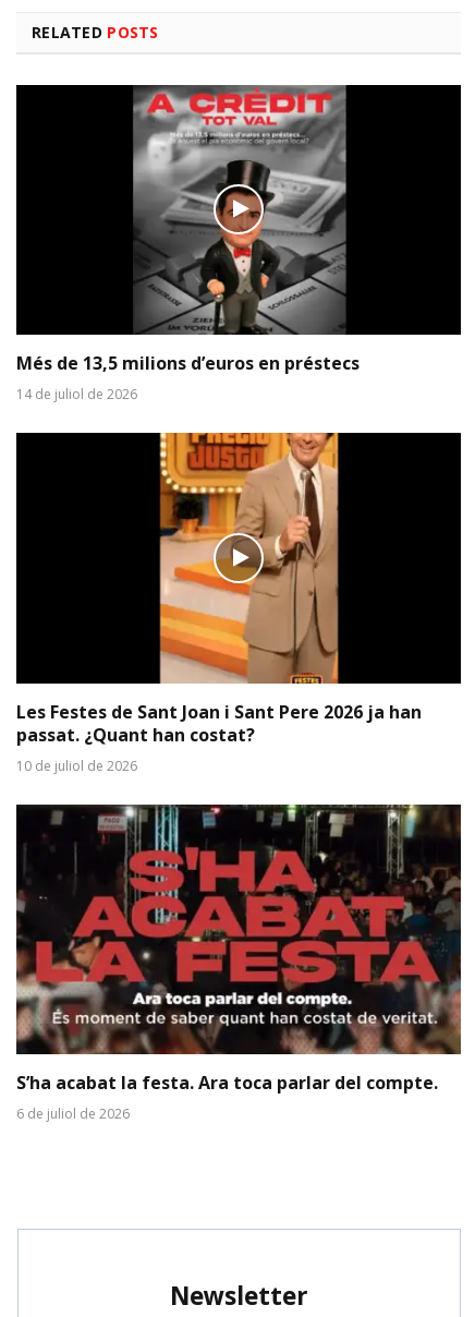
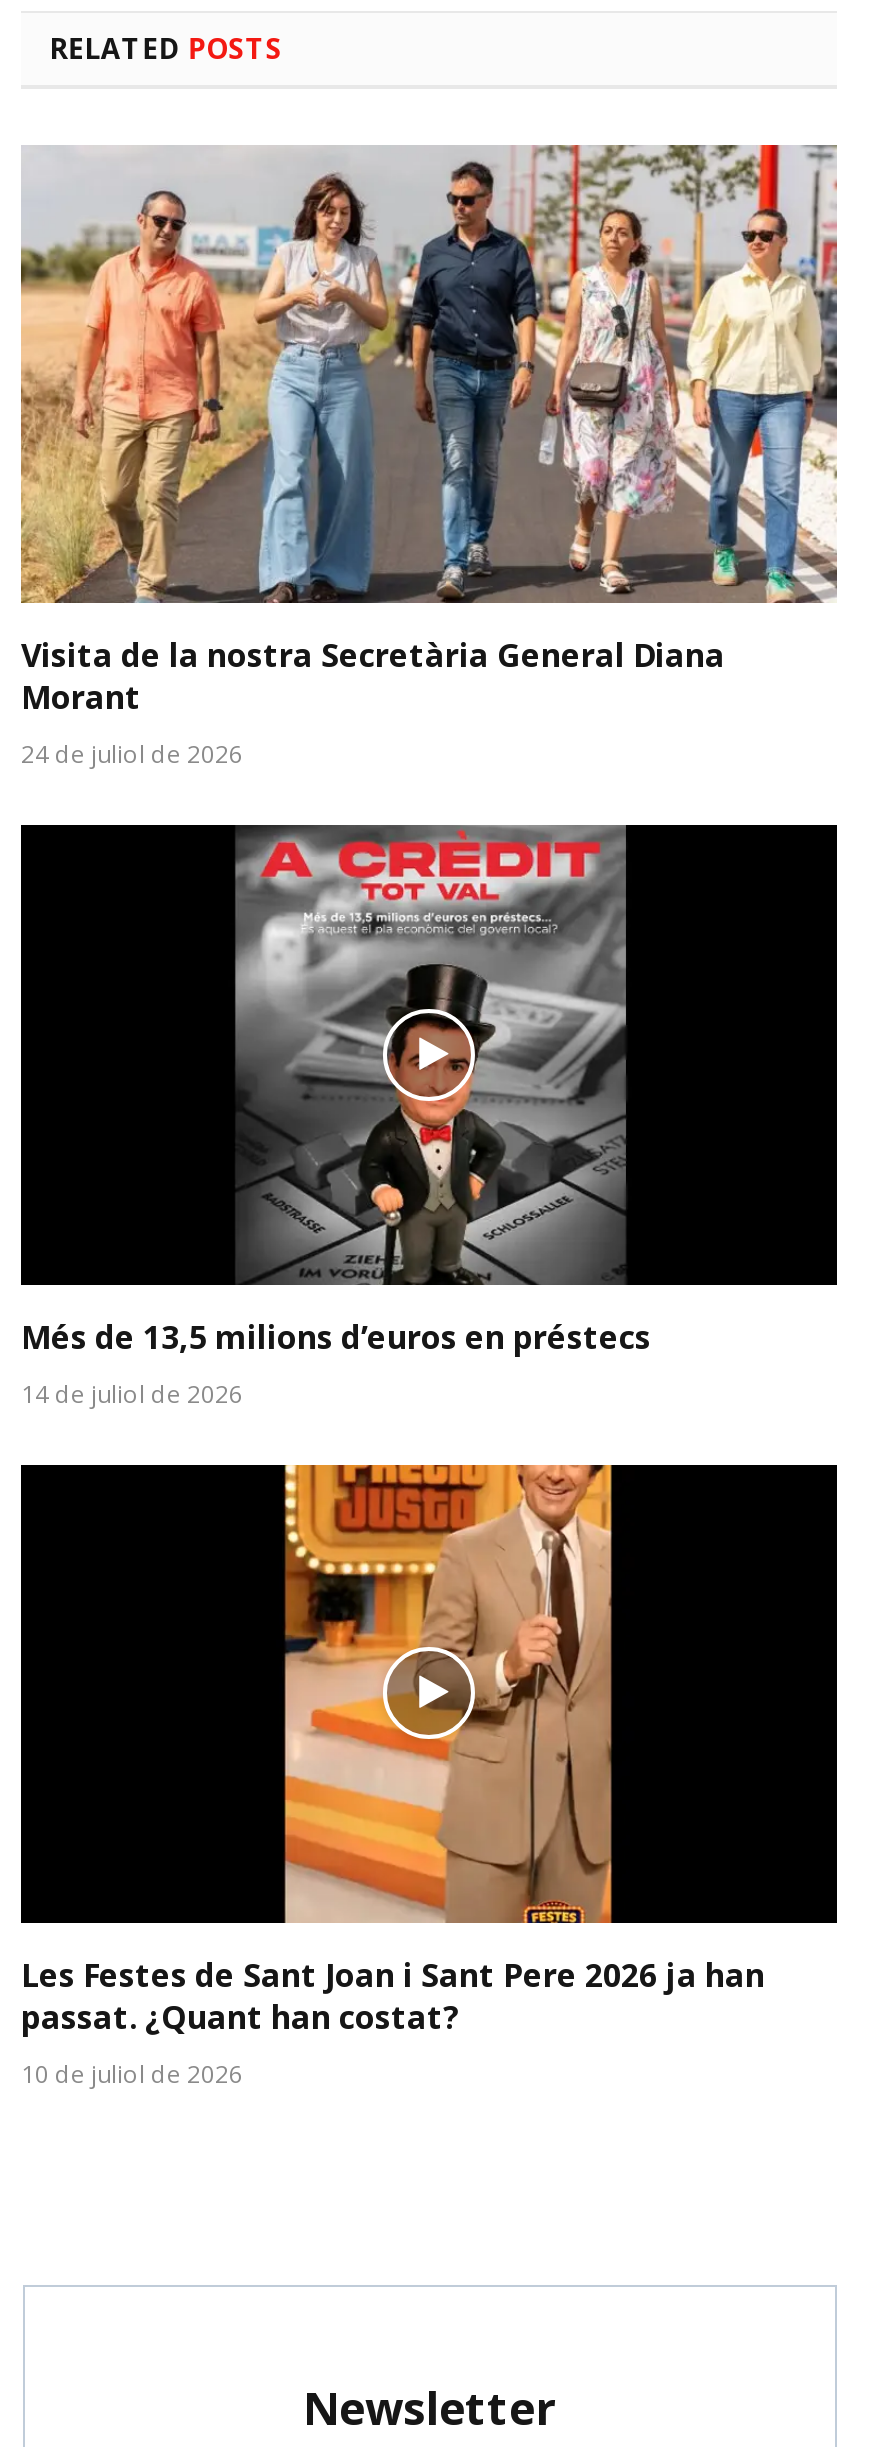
+ [image]
+ Visita de la nostra Secretària General Diana
+ Morant
+ 24 de juliol de 2026

moved down: [image] | Més de 13,5 milions d’euros en préstecs | 14 de juliol de 2026 | Les Festes de Sant Joan i Sant Pere 2026 ja han | passat. ¿Quant han costat? | 10 de juliol de 2026

- [image]
- S’ha acabat la festa. Ara toca parlar del compte.
- 6 de juliol de 2026
